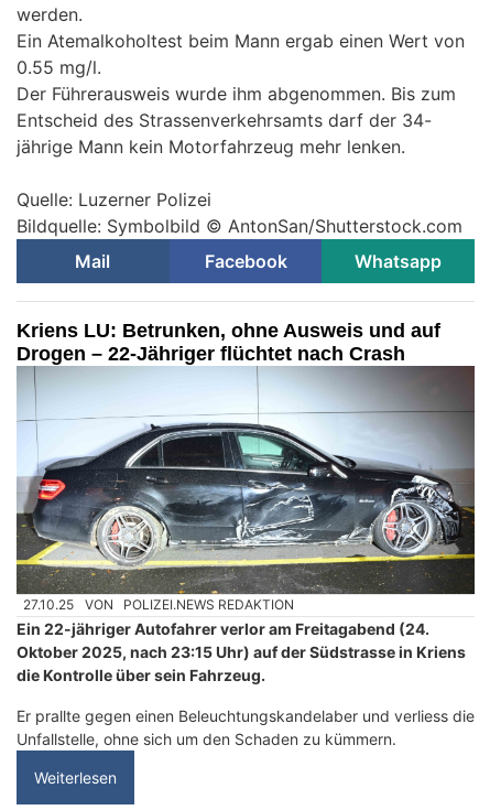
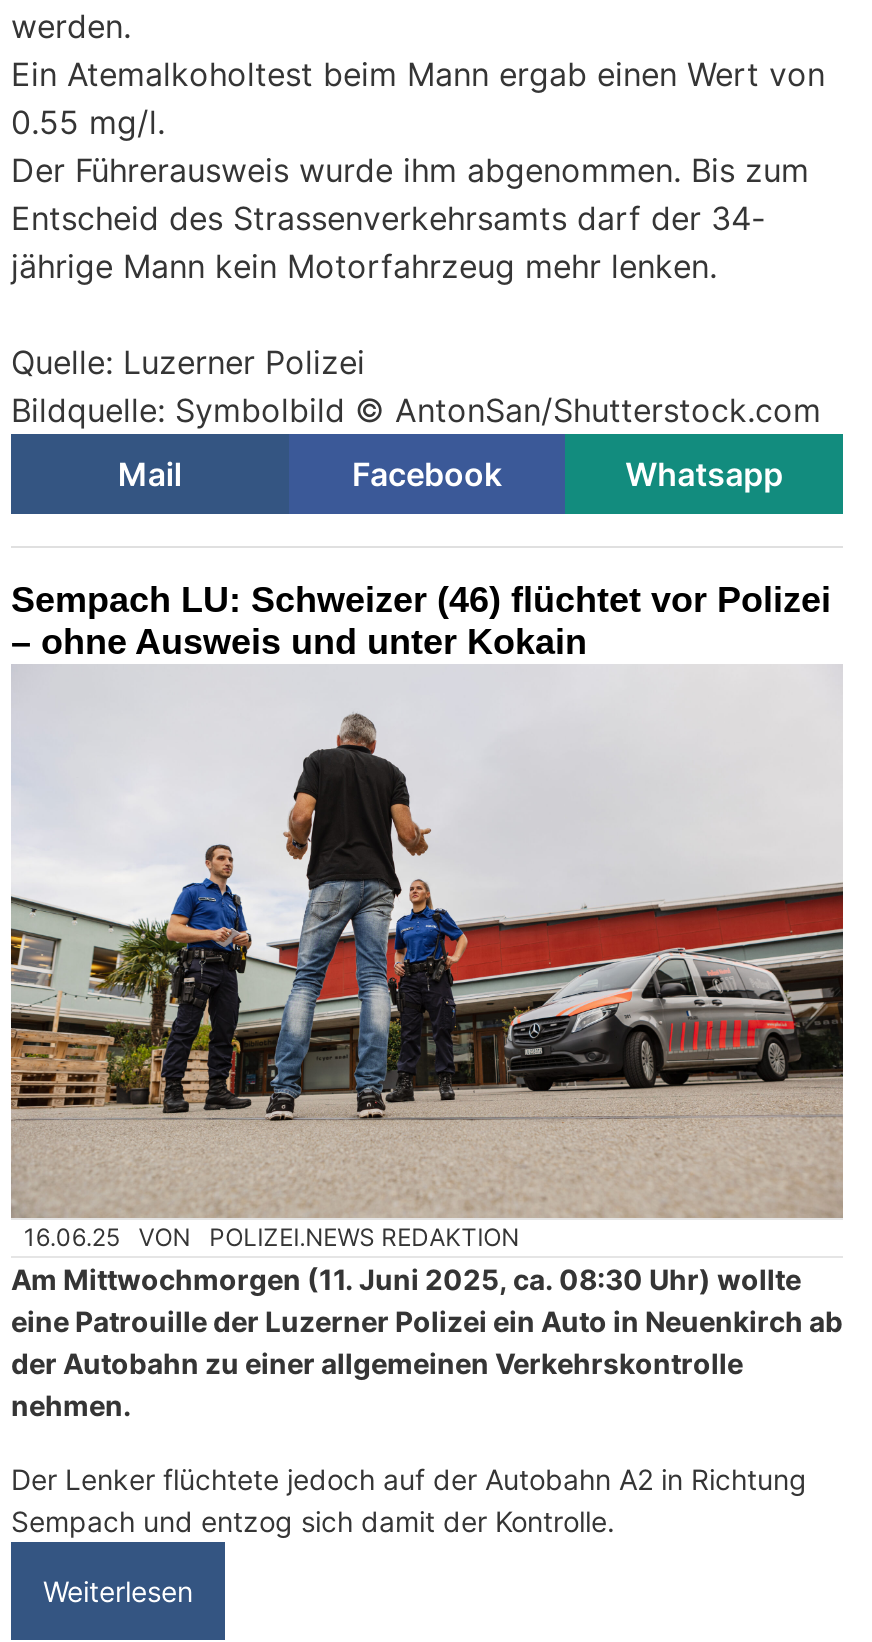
- Kriens LU: Betrunken, ohne Ausweis und auf
- Drogen – 22-Jähriger flüchtet nach Crash
+ Sempach LU: Schweizer (46) flüchtet vor Polizei
+ – ohne Ausweis und unter Kokain

- [image]
- 27.10.25 VON POLIZEI.NEWS REDAKTION
+ [image]
+ 16.06.25 VON POLIZEI.NEWS REDAKTION

- Ein 22-jähriger Autofahrer verlor am Freitagabend (24.
- Oktober 2025, nach 23:15 Uhr) auf der Südstrasse in Kriens
- die Kontrolle über sein Fahrzeug.
+ Am Mittwochmorgen (11. Juni 2025, ca. 08:30 Uhr) wollte
+ eine Patrouille der Luzerner Polizei ein Auto in Neuenkirch ab
+ der Autobahn zu einer allgemeinen Verkehrskontrolle
+ nehmen.

- Er prallte gegen einen Beleuchtungskandelaber und verliess die
- Unfallstelle, ohne sich um den Schaden zu kümmern.
+ Der Lenker flüchtete jedoch auf der Autobahn A2 in Richtung
+ Sempach und entzog sich damit der Kontrolle.
